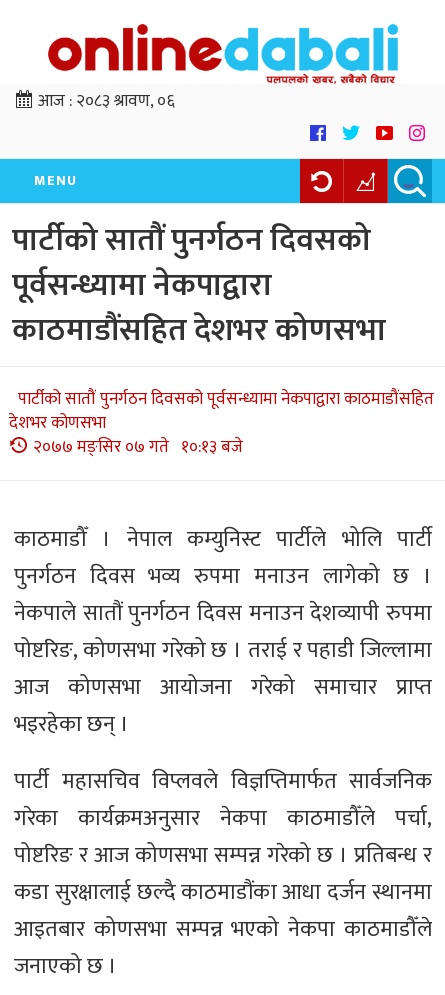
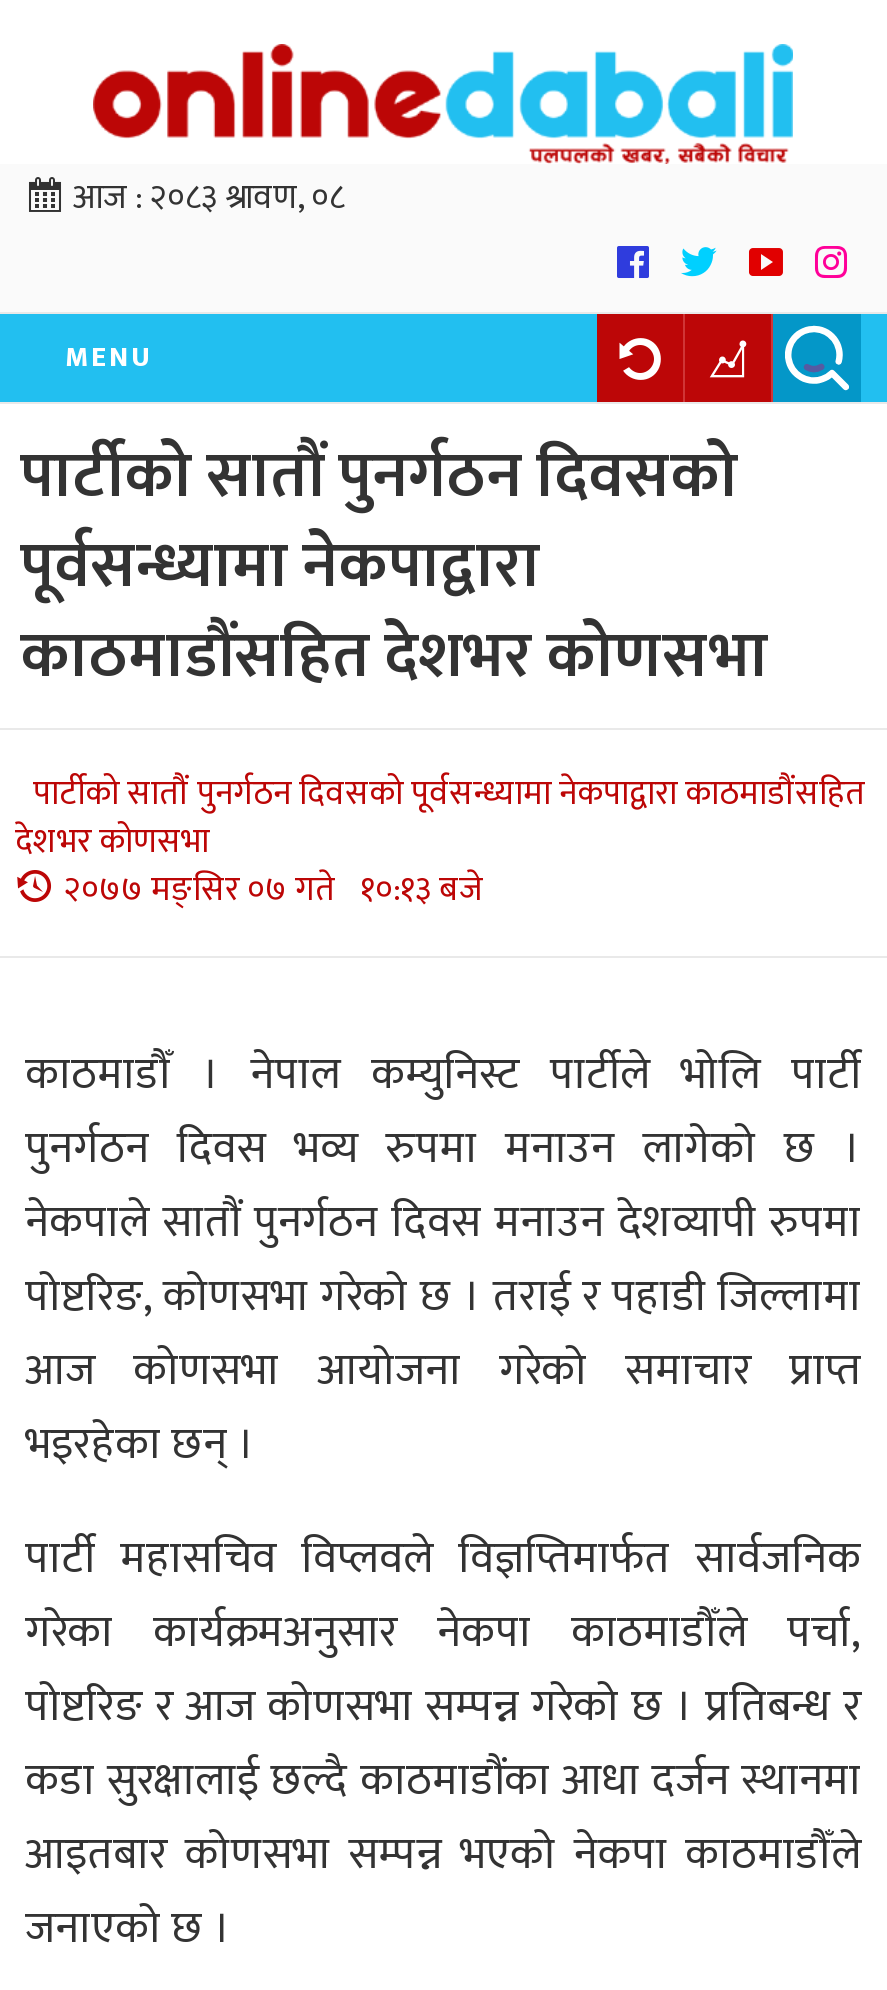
- आज : २०८३ श्रावण, ०६
+ आज : २०८३ श्रावण, ०८
